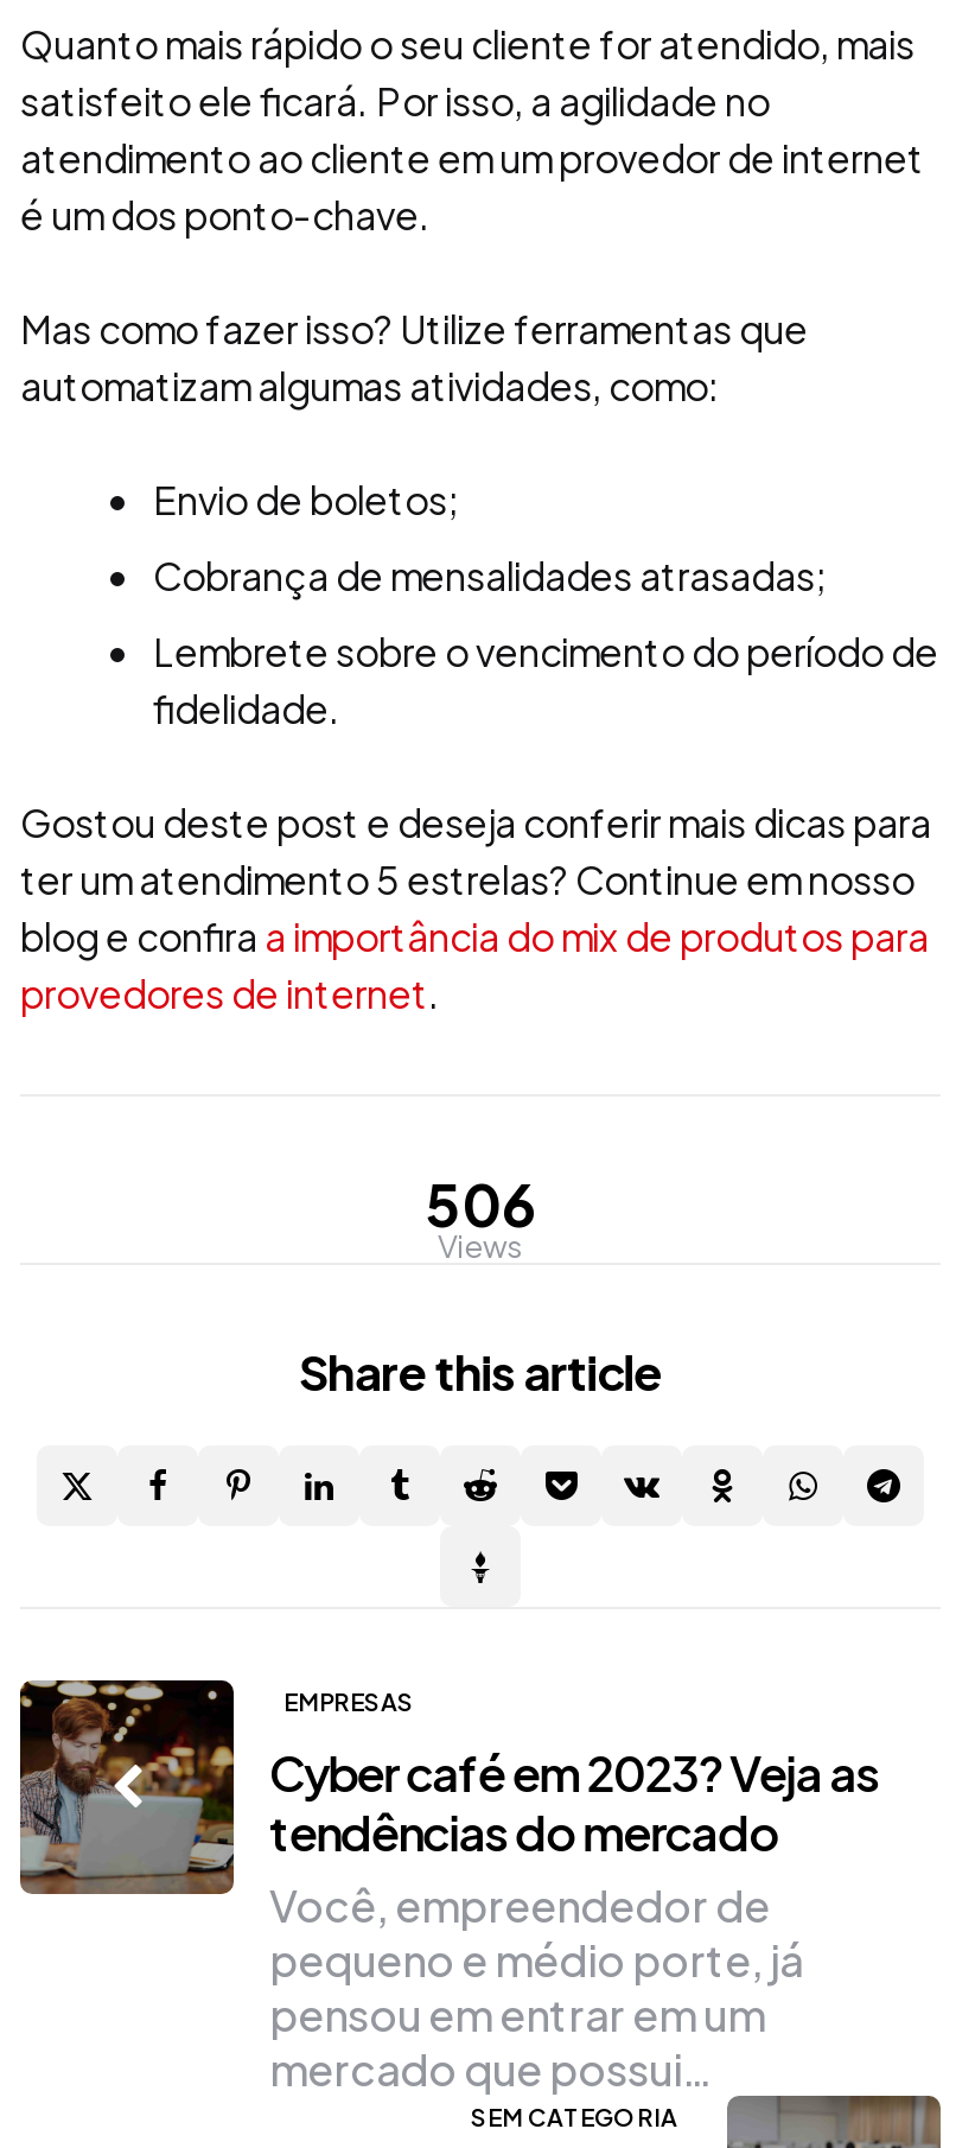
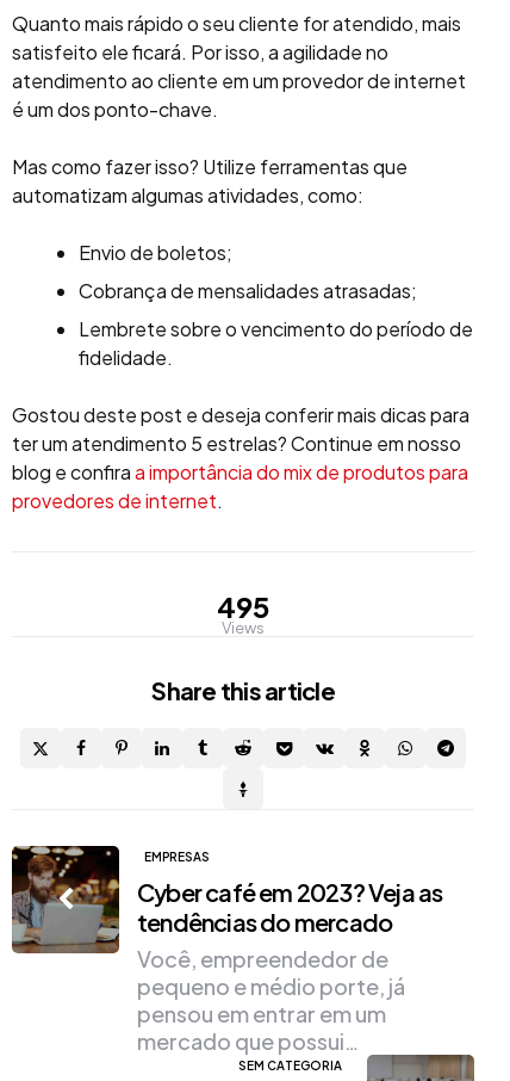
- 506
+ 495
